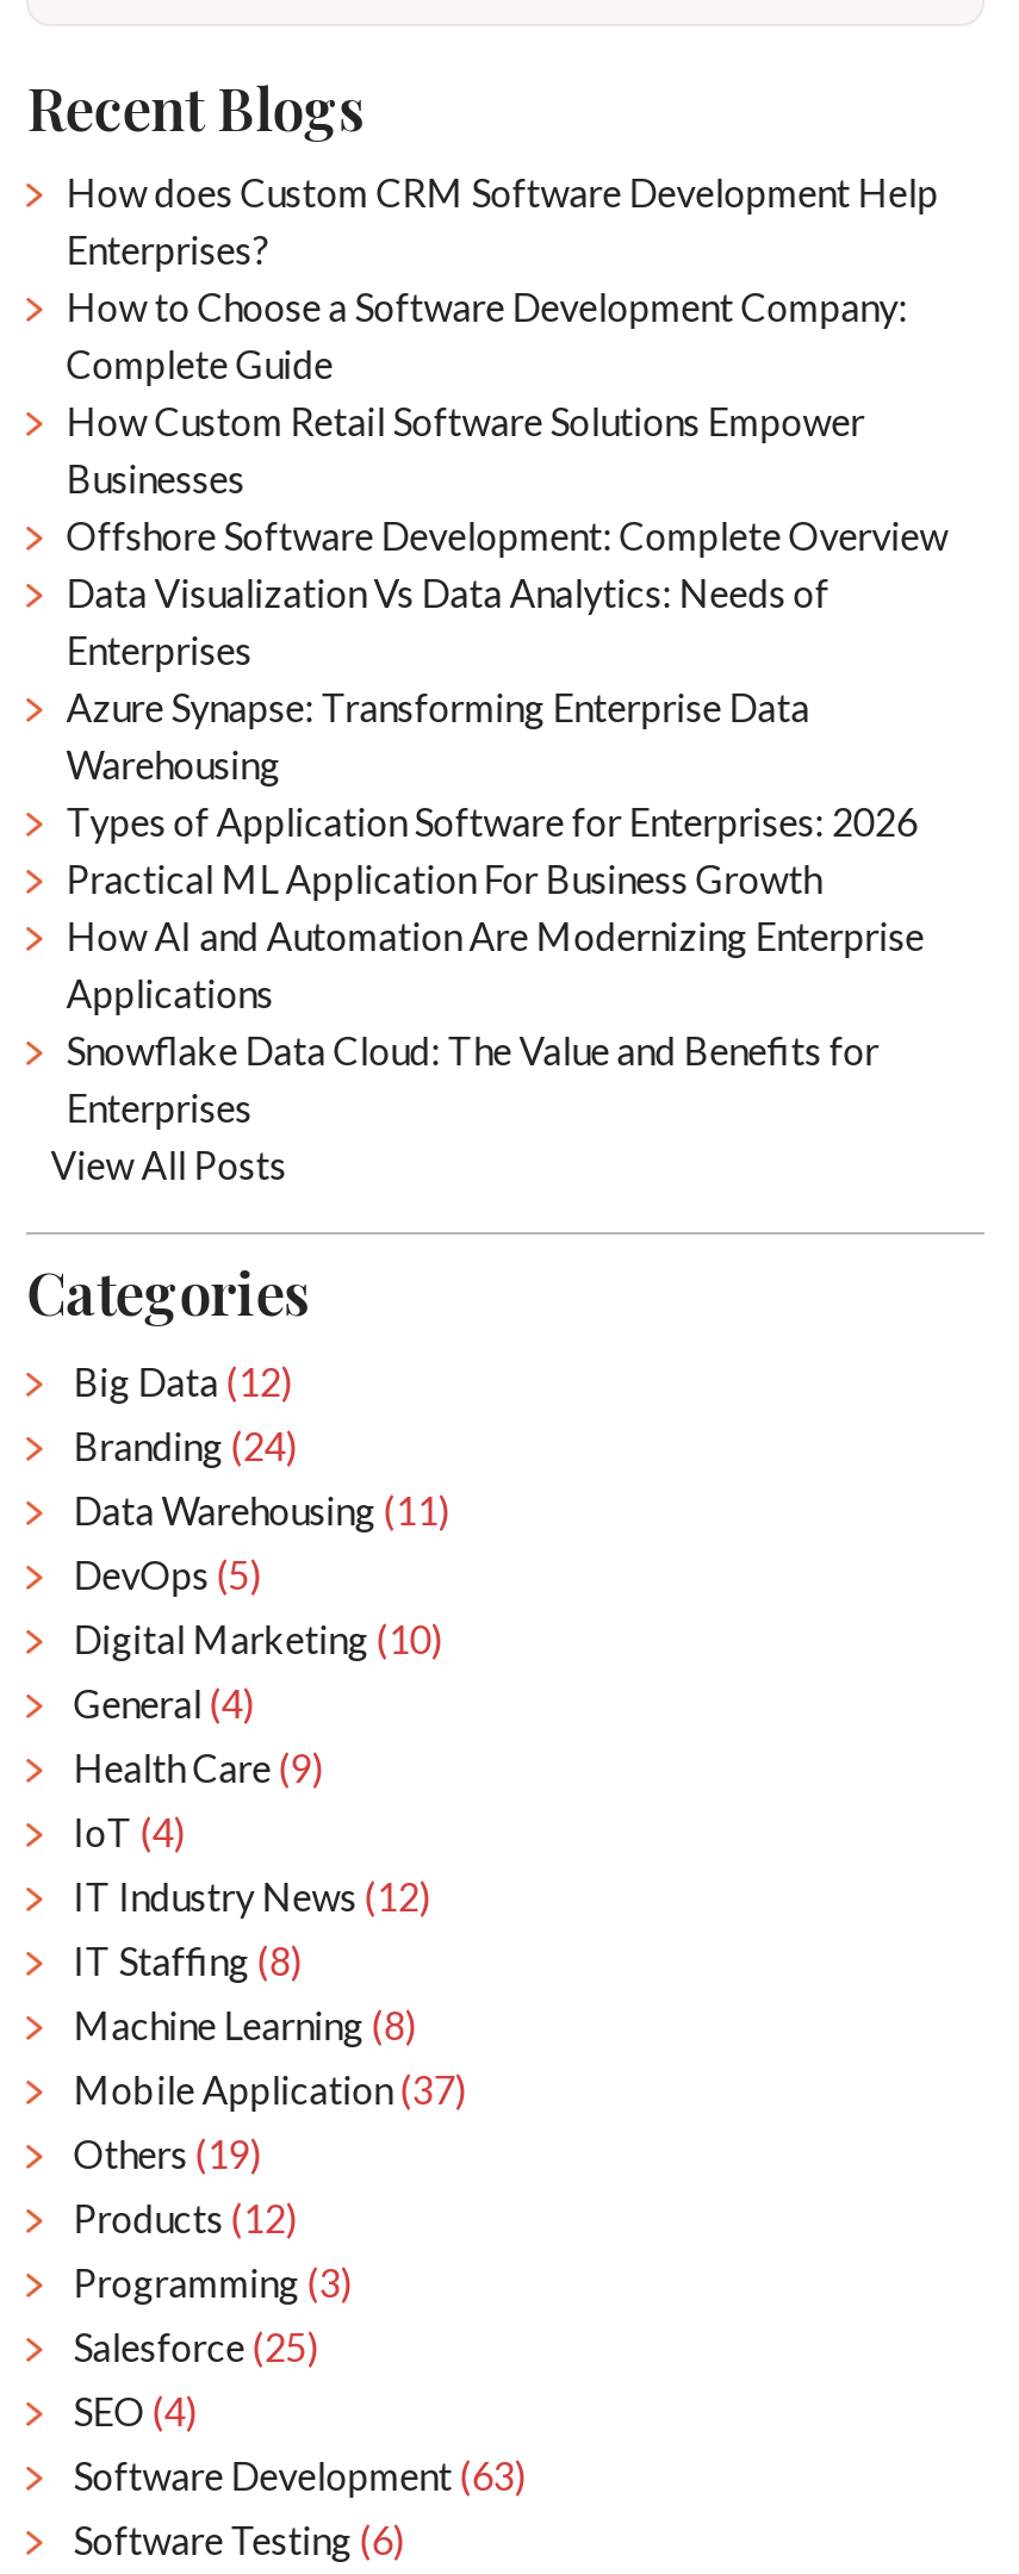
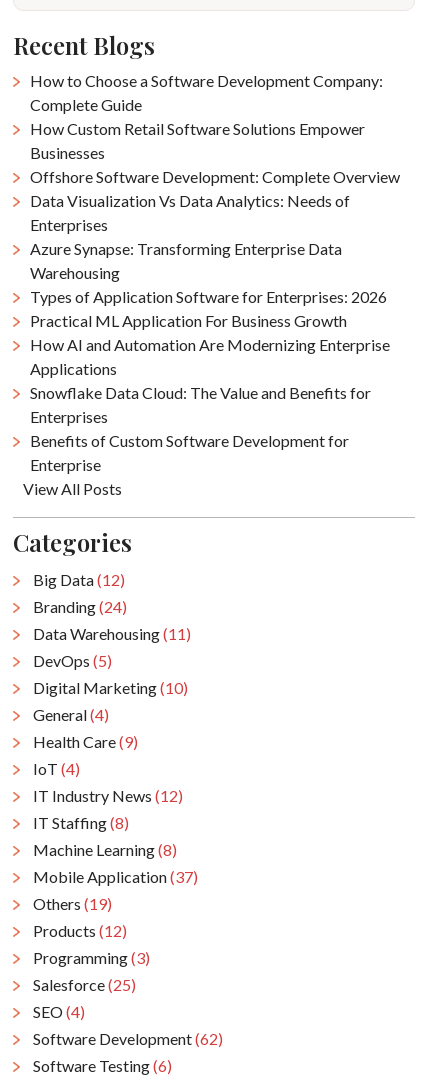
- How does Custom CRM Software Development Help
- Enterprises?

moved up: How to Choose a Software Development Company: | Complete Guide | How Custom Retail Software Solutions Empower | ... | Snowflake Data Cloud: The Value and Benefits for | Enterprises

+ Benefits of Custom Software Development for
+ Enterprise

- Software Development (63)
+ Software Development (62)
